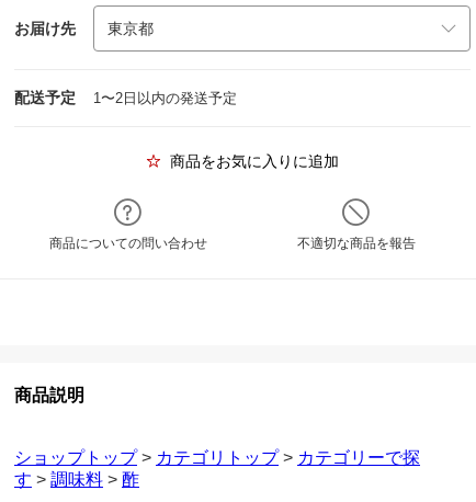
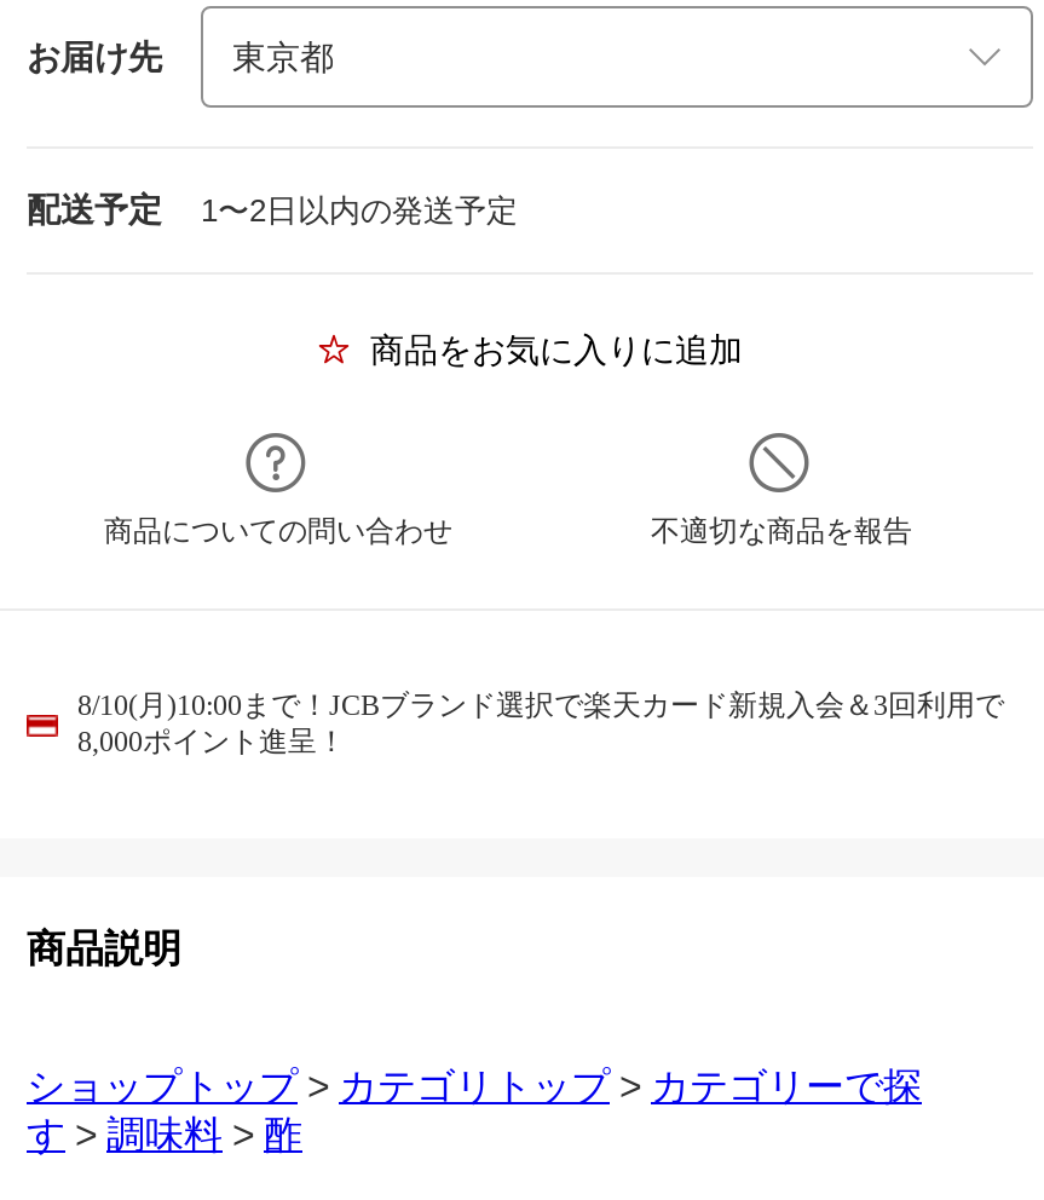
+ 8/10(月)10:00まで！JCBブランド選択で楽天カード新規入会＆3回利用で
+ 8,000ポイント進呈！
